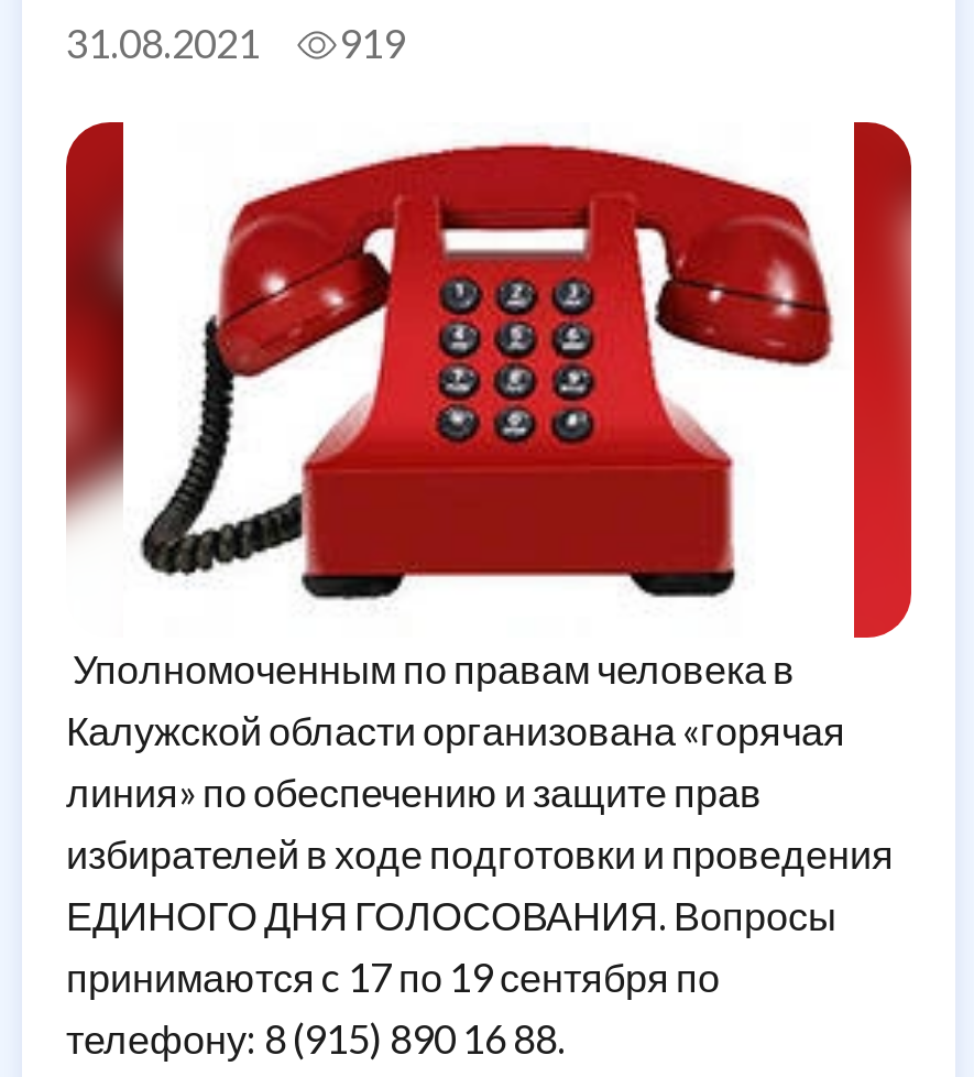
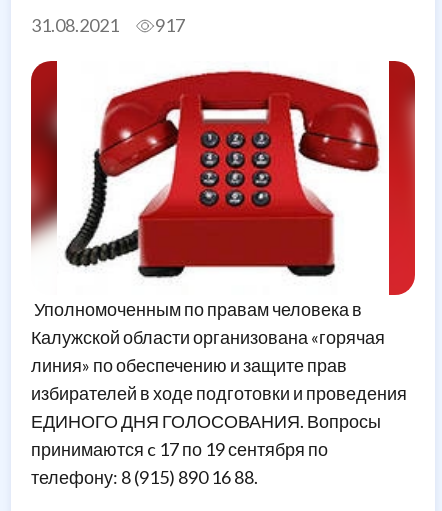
- 31.08.2021 919
+ 31.08.2021 917
